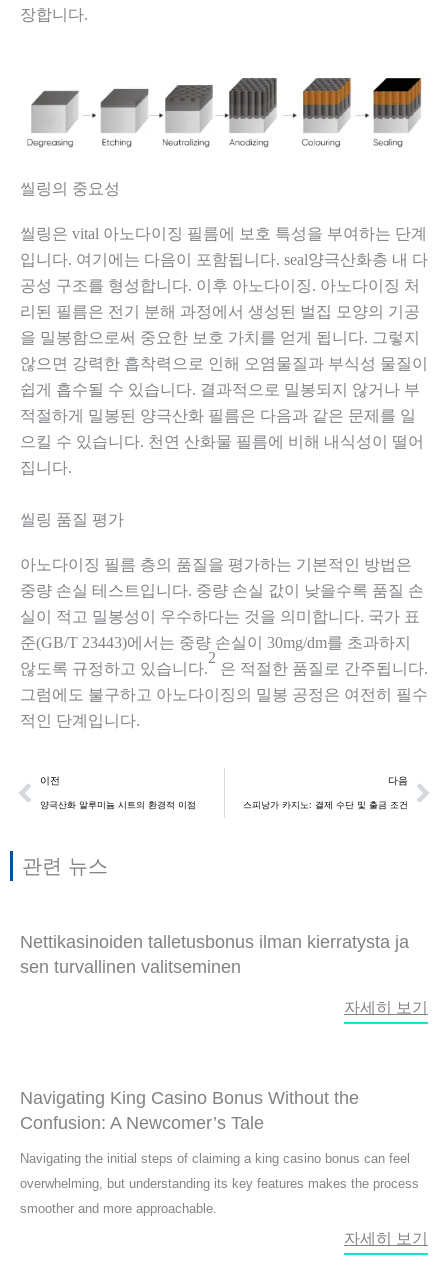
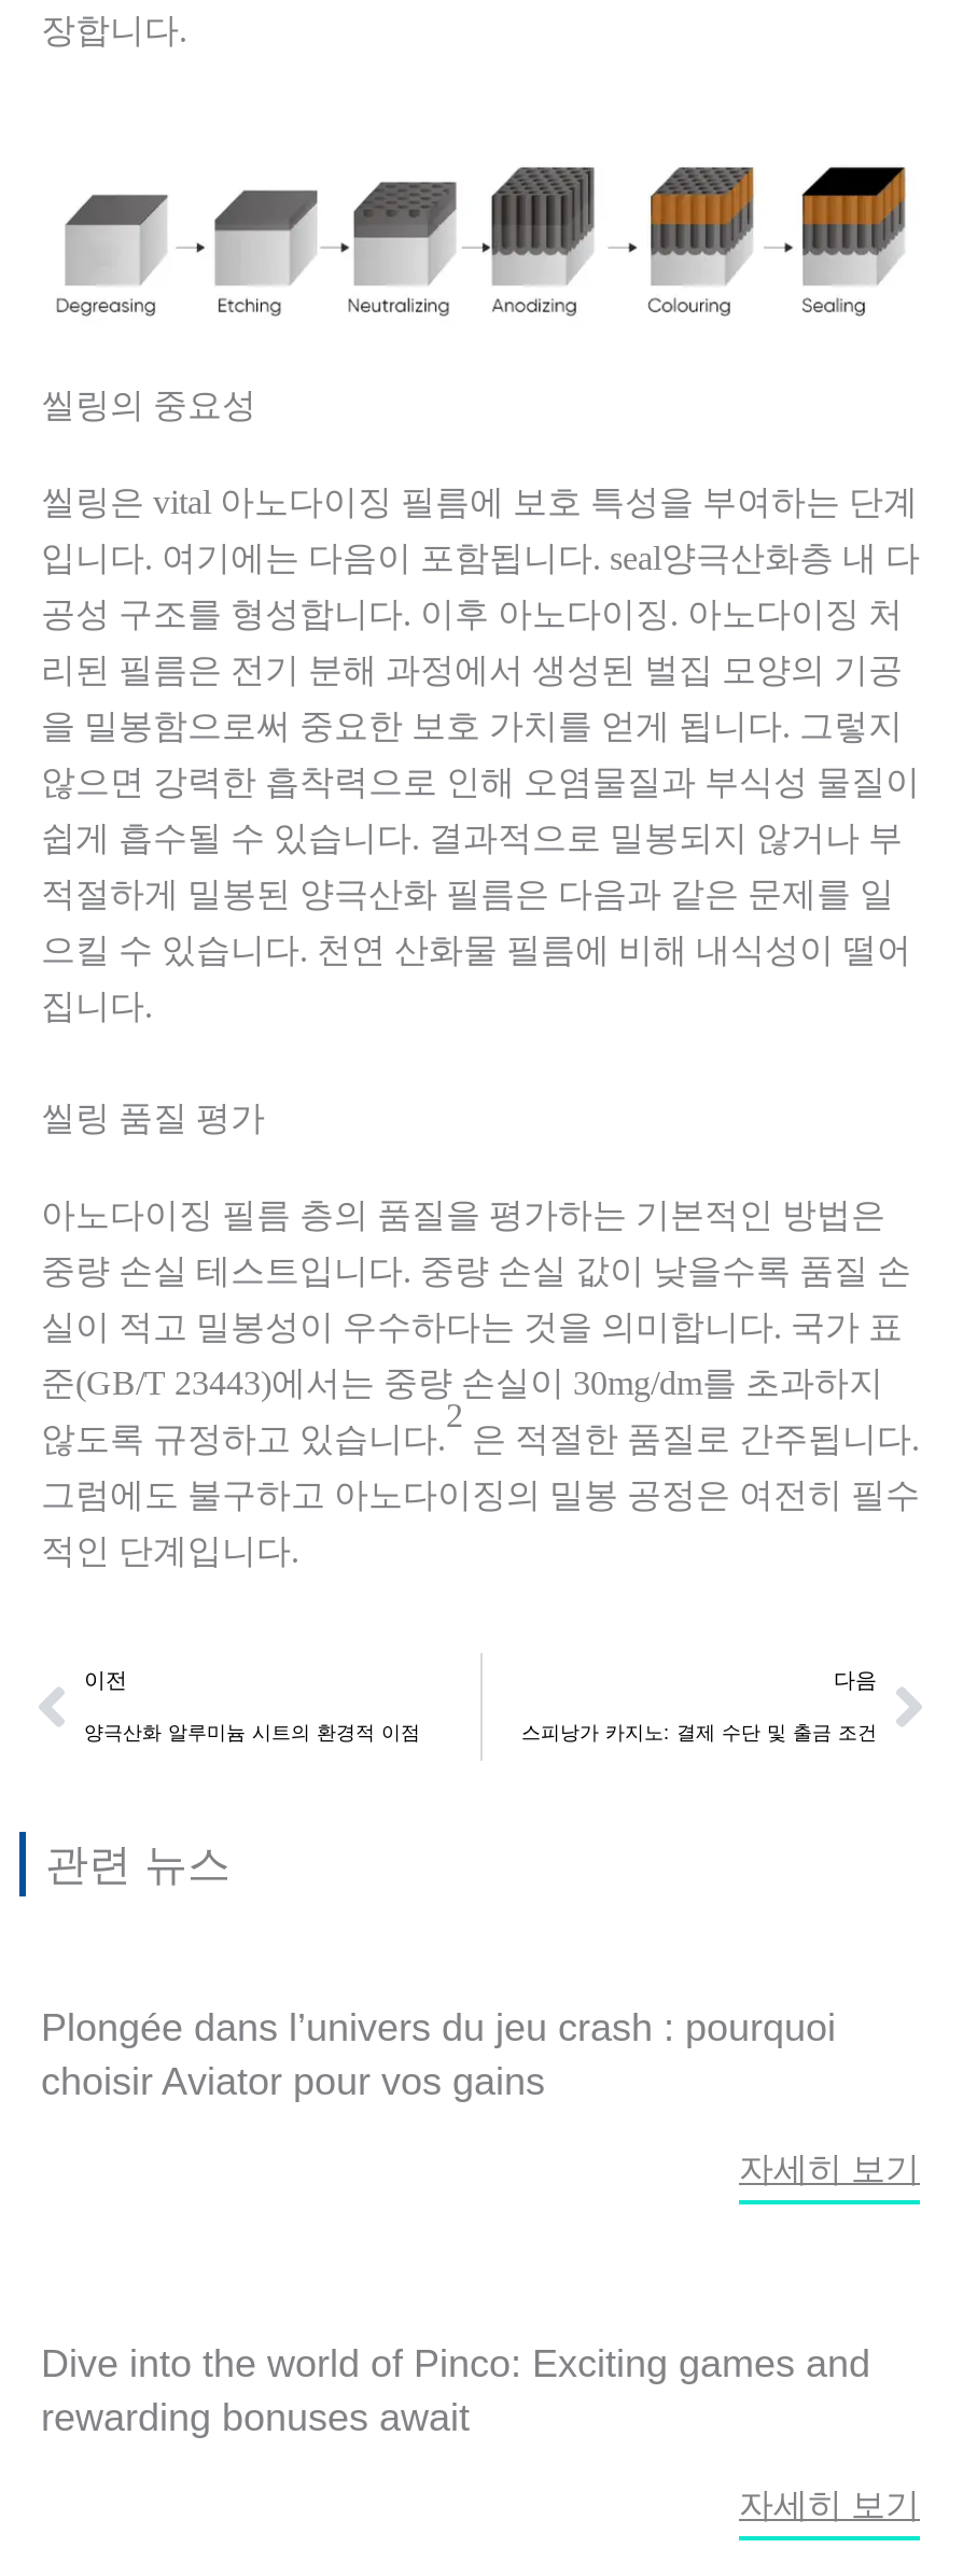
- Nettikasinoiden talletusbonus ilman kierratysta ja
- sen turvallinen valitseminen
+ Plongée dans l’univers du jeu crash : pourquoi
+ choisir Aviator pour vos gains

- Navigating King Casino Bonus Without the
- Confusion: A Newcomer’s Tale
- Navigating the initial steps of claiming a king casino bonus can feel
- overwhelming, but understanding its key features makes the process
- smoother and more approachable.
+ Dive into the world of Pinco: Exciting games and
+ rewarding bonuses await
